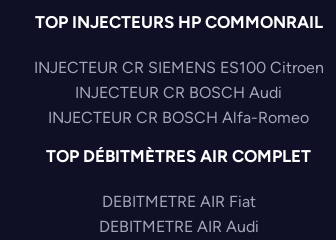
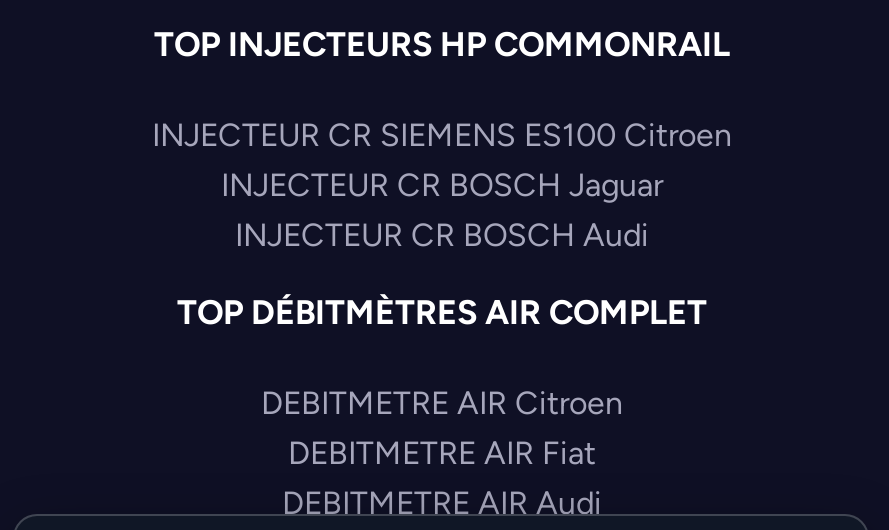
+ INJECTEUR CR BOSCH Jaguar

- INJECTEUR CR BOSCH Alfa-Romeo

+ DEBITMETRE AIR Citroen
